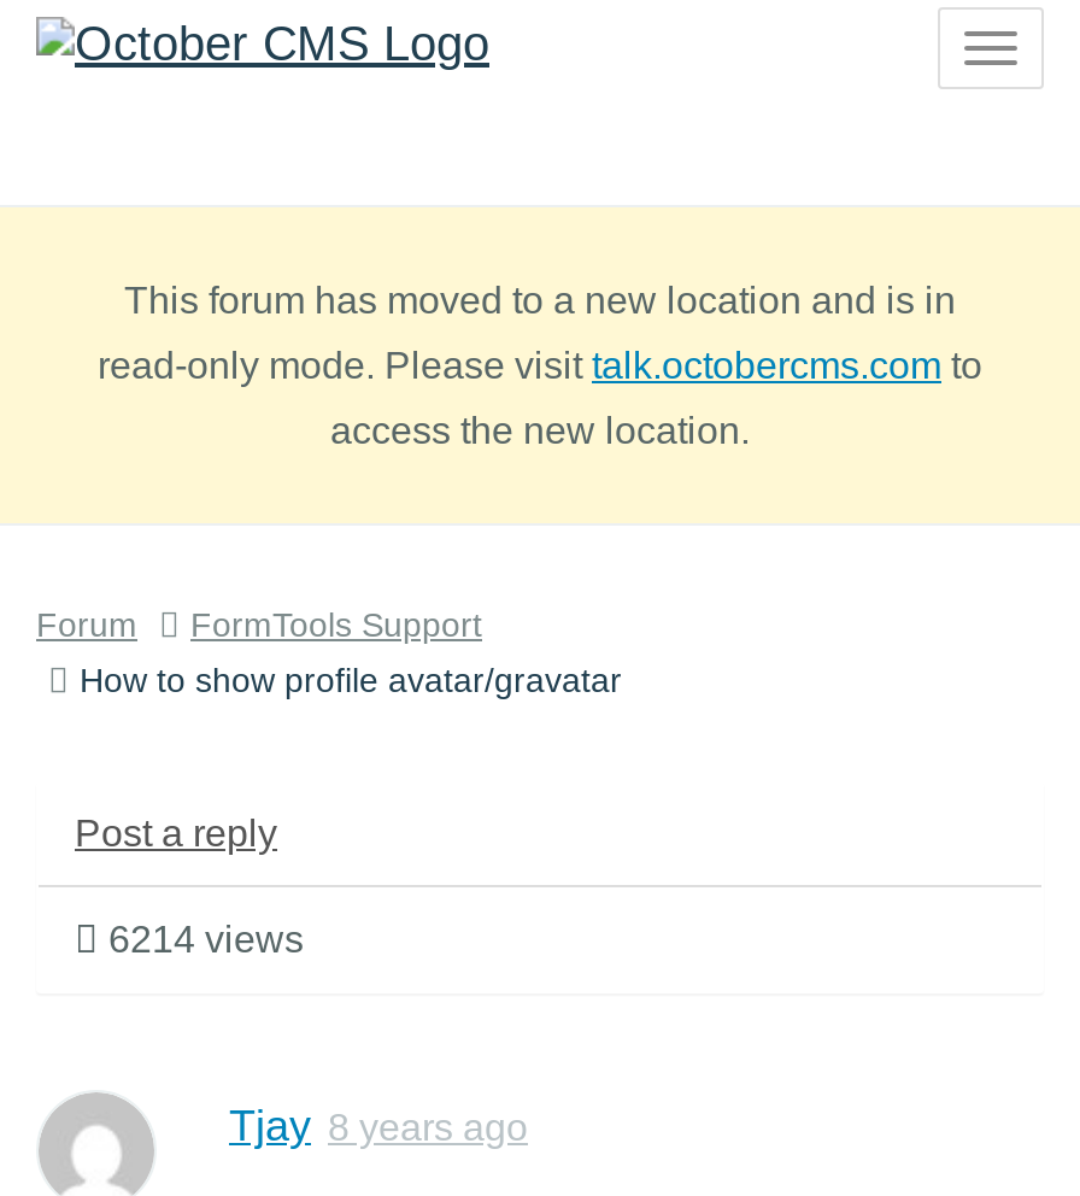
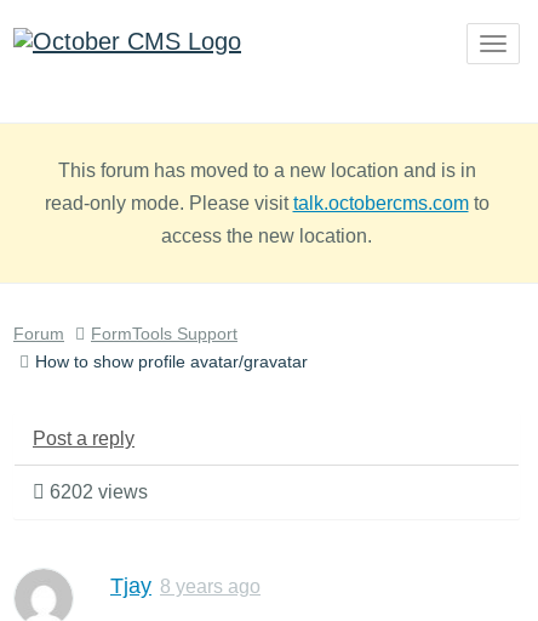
- 6214 views
+ 6202 views
